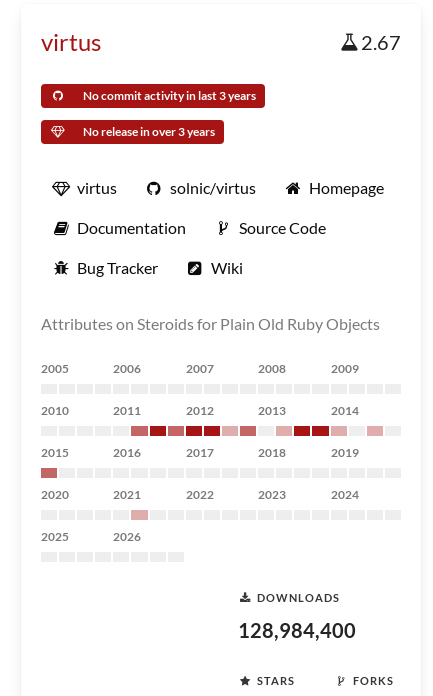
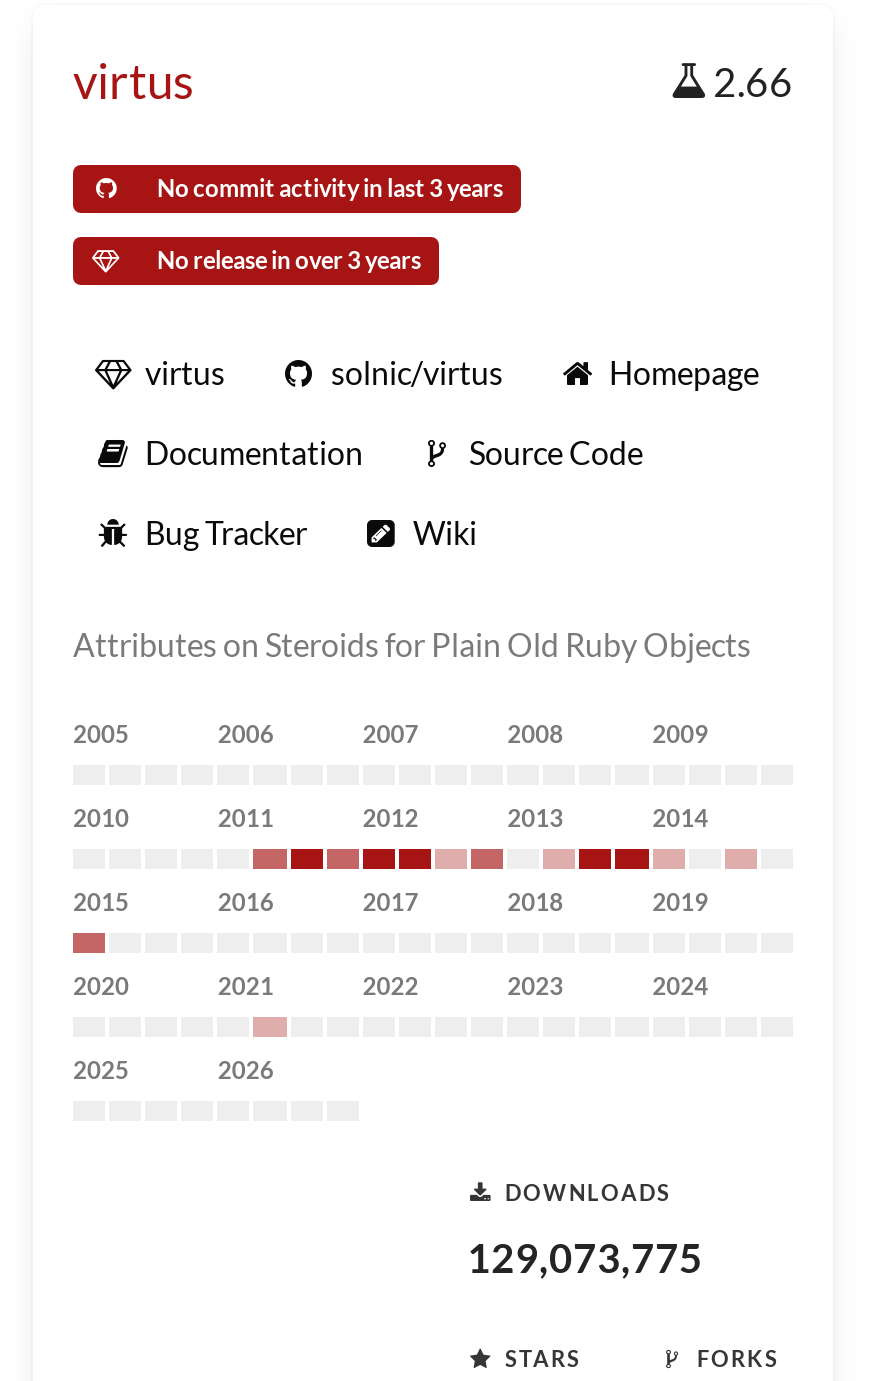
- 2.67
+ 2.66

- 128,984,400
+ 129,073,775
